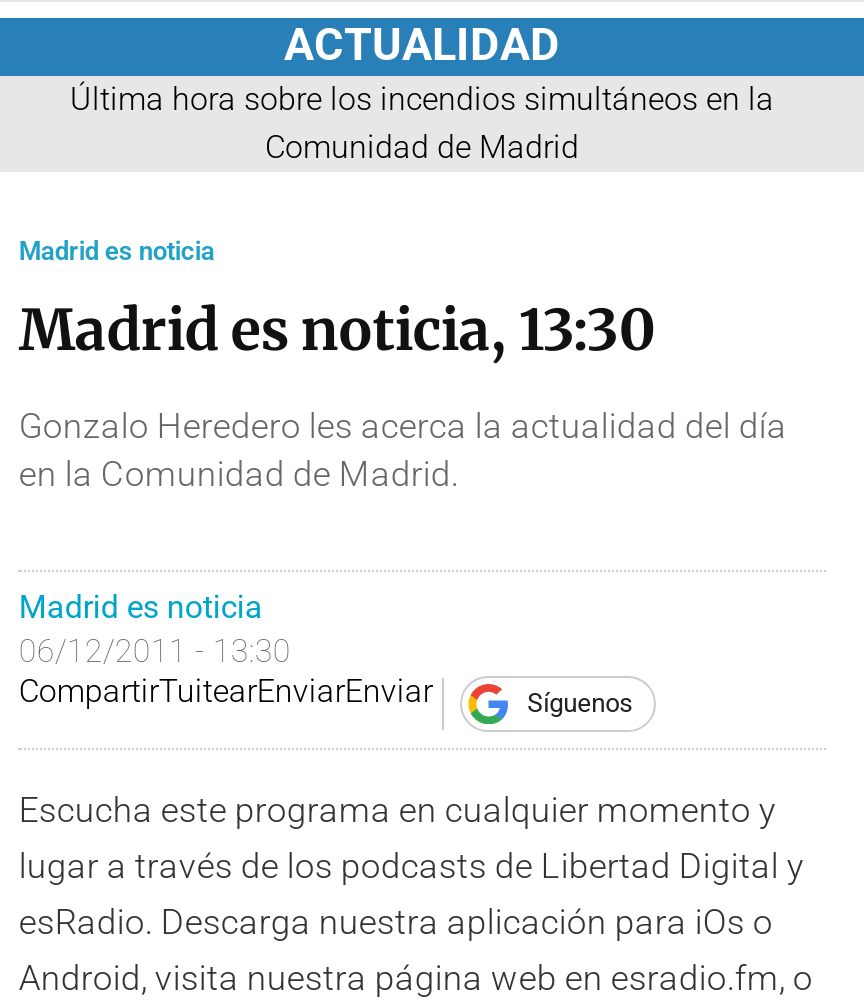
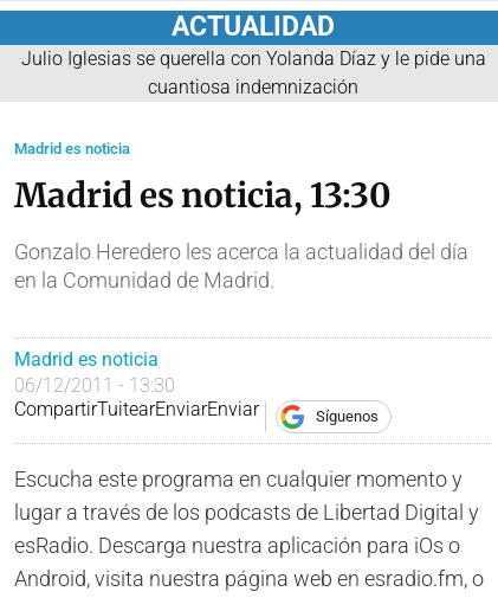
- Última hora sobre los incendios simultáneos en la
- Comunidad de Madrid
+ Julio Iglesias se querella con Yolanda Díaz y le pide una
+ cuantiosa indemnización
